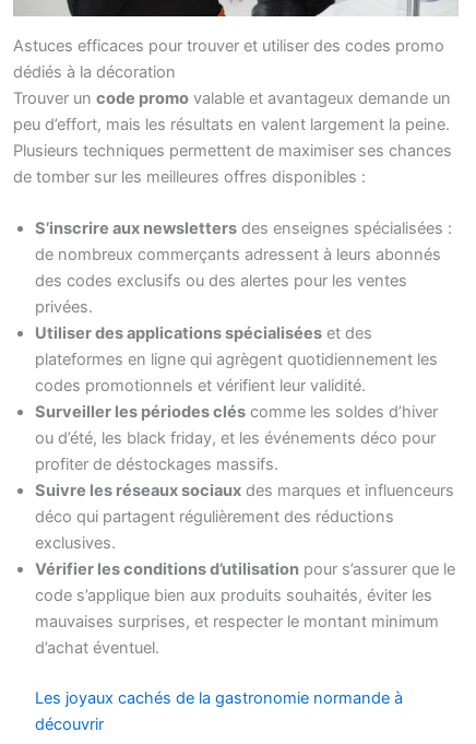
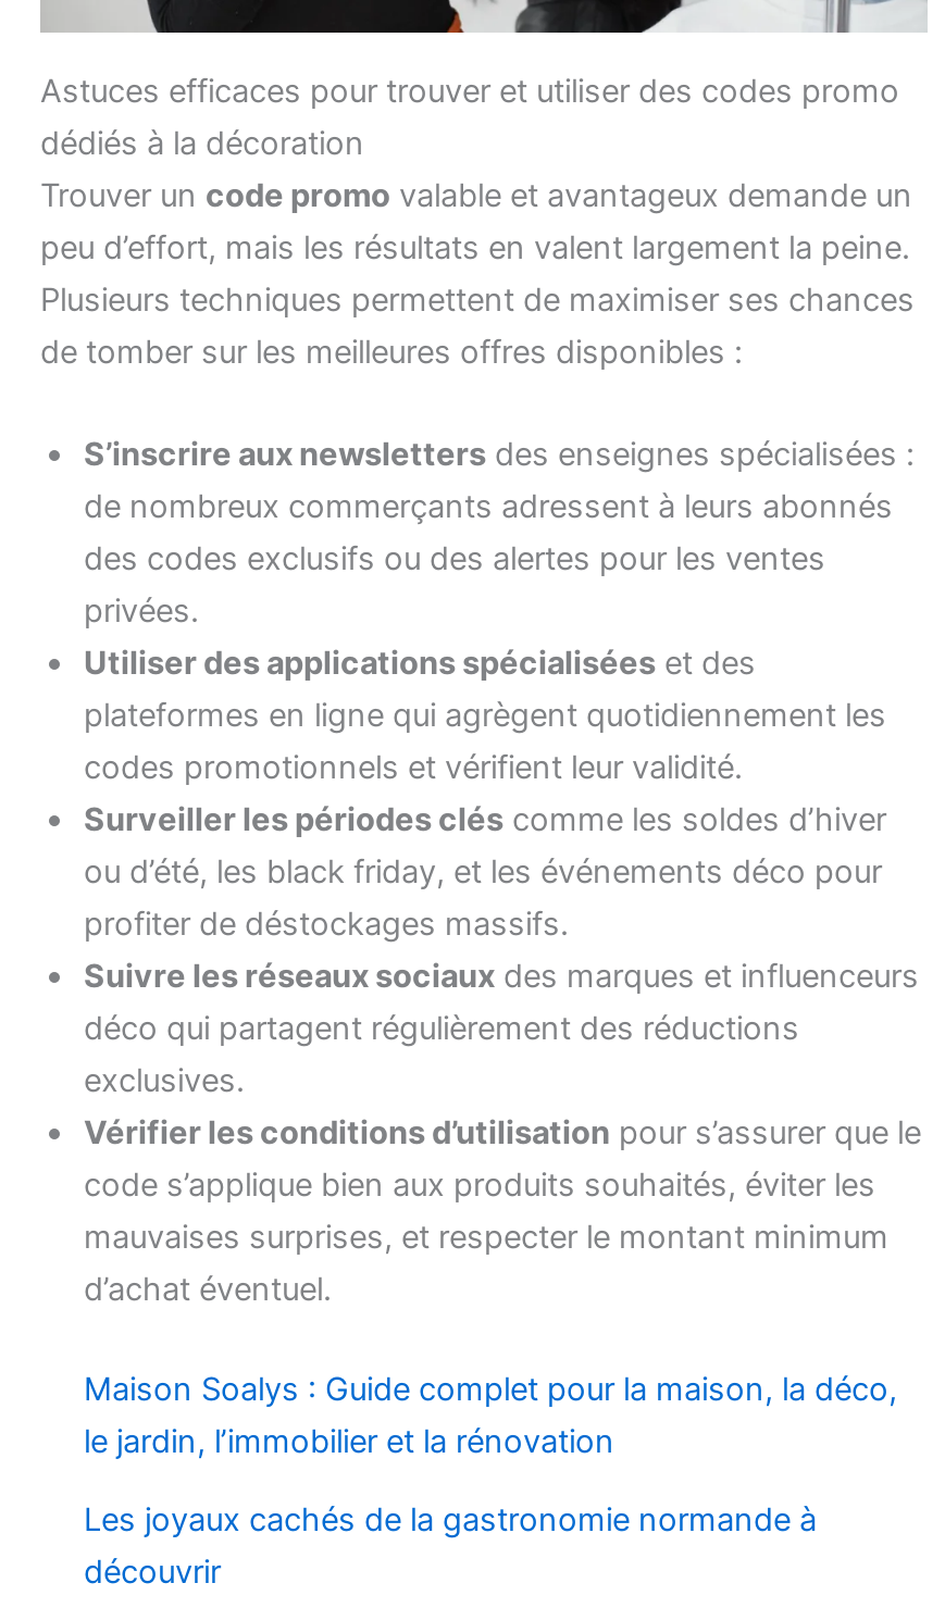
+ Maison Soalys : Guide complet pour la maison, la déco,
+ le jardin, l’immobilier et la rénovation
